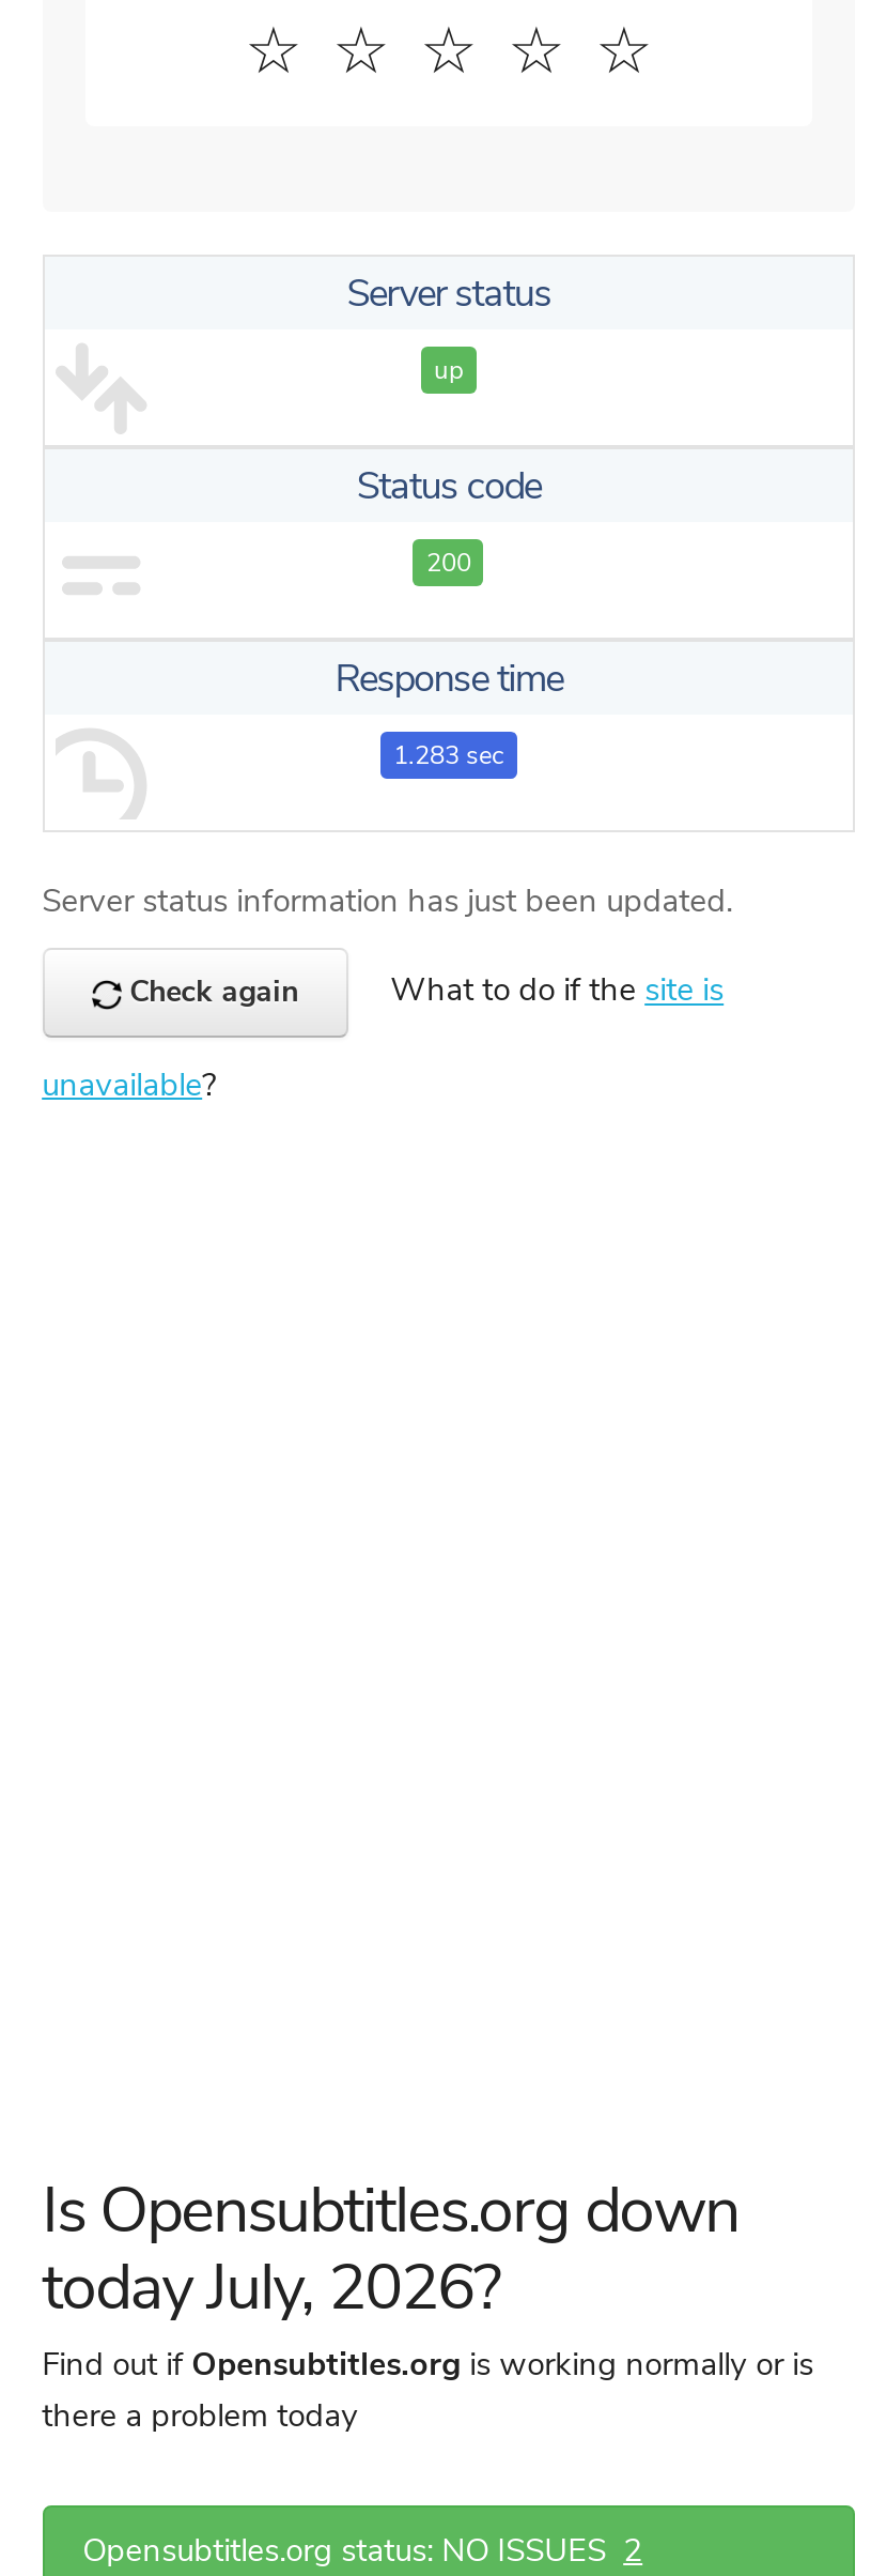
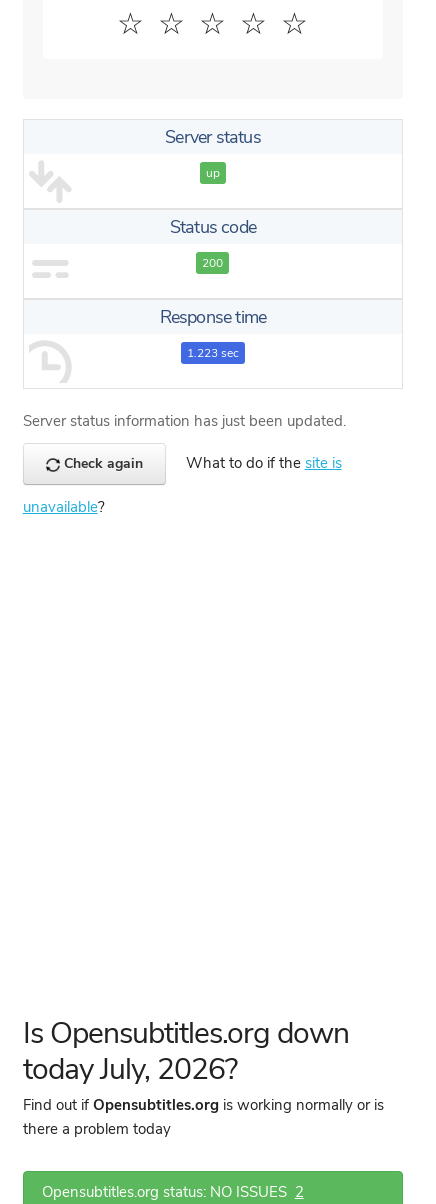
- 1.283 sec
+ 1.223 sec
